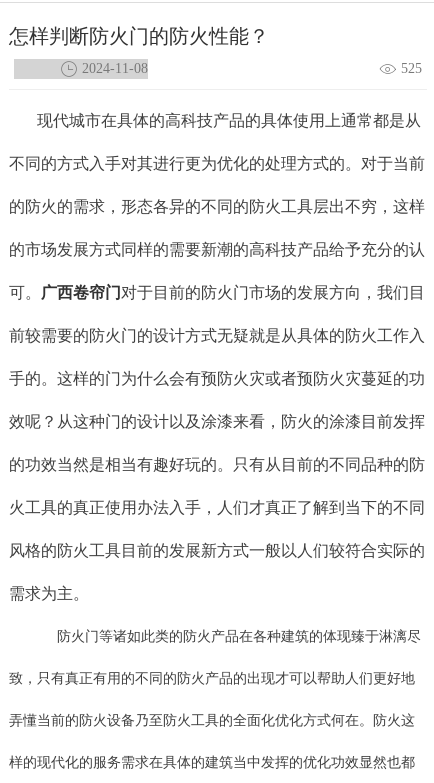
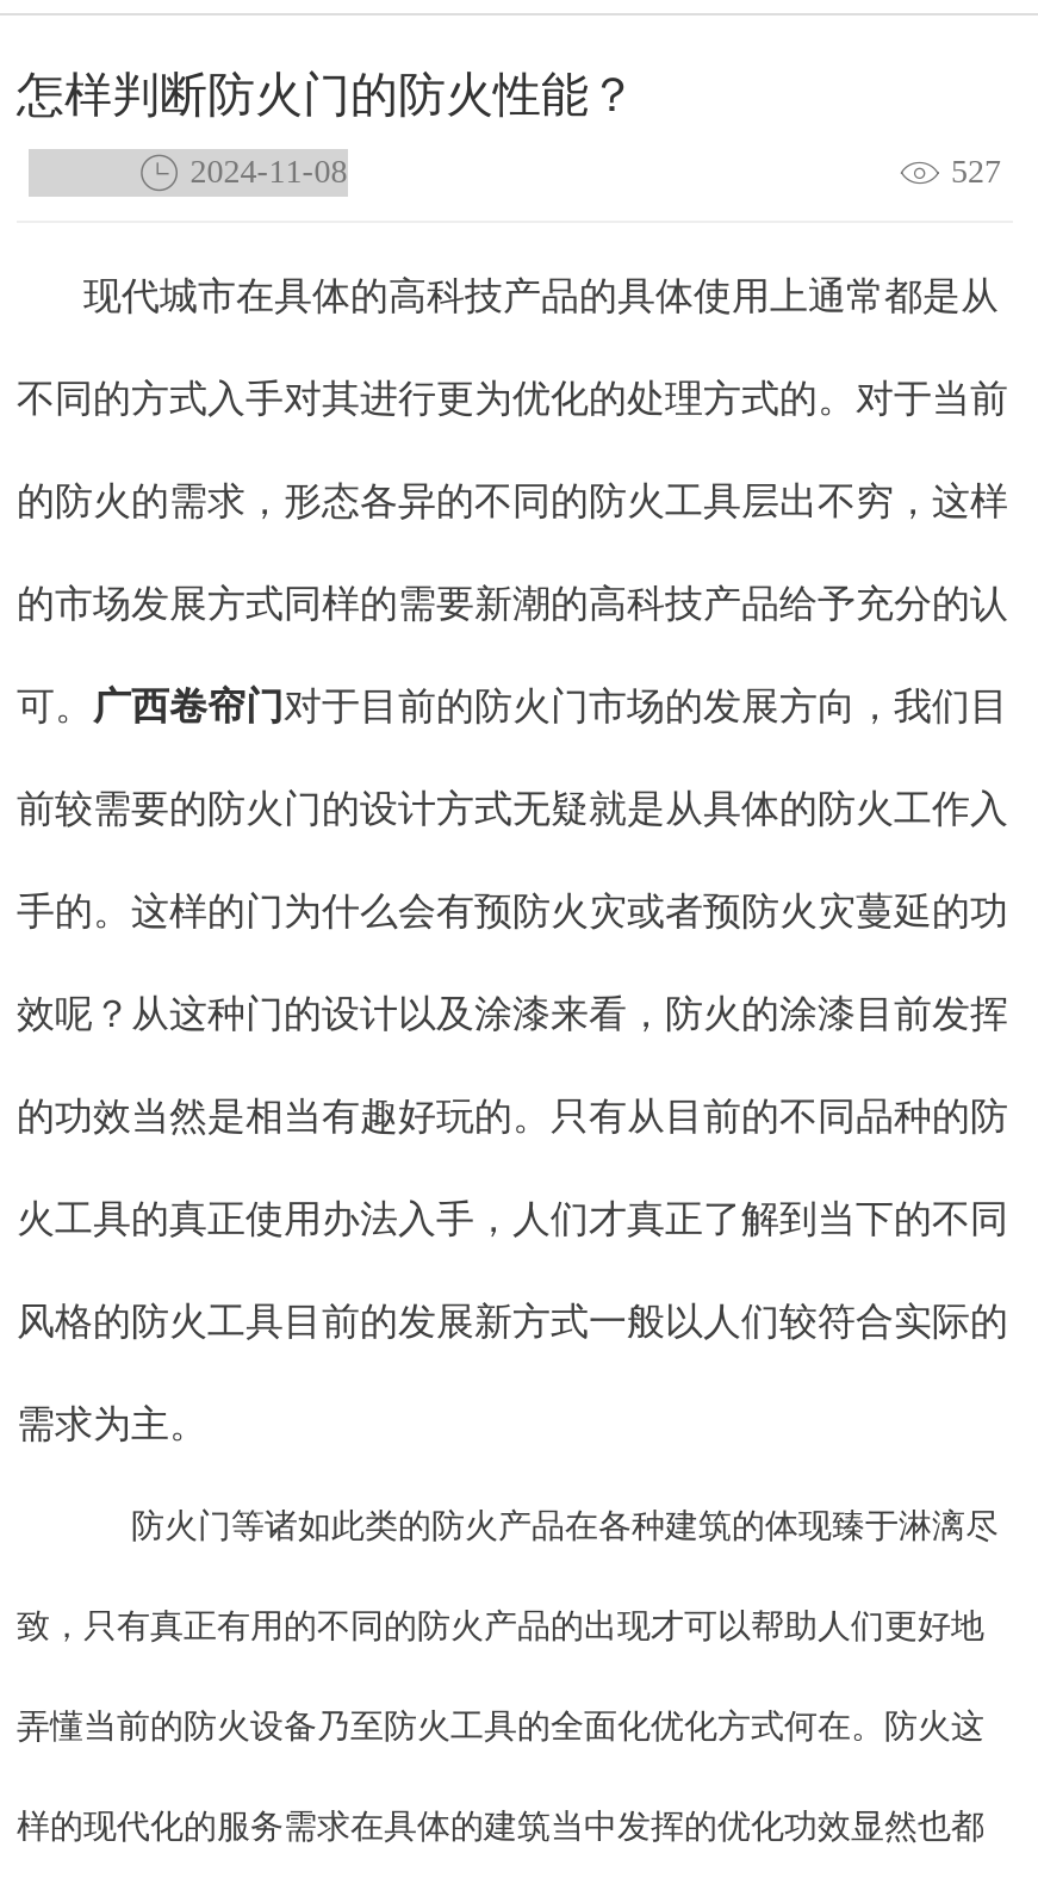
- 525
+ 527
